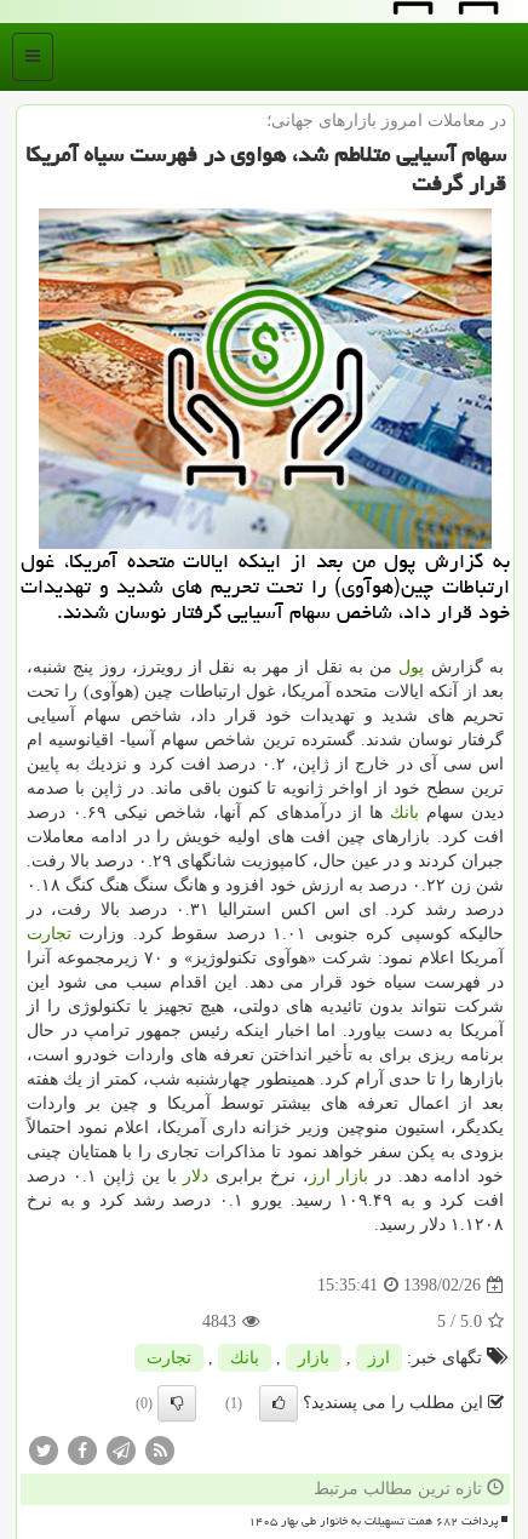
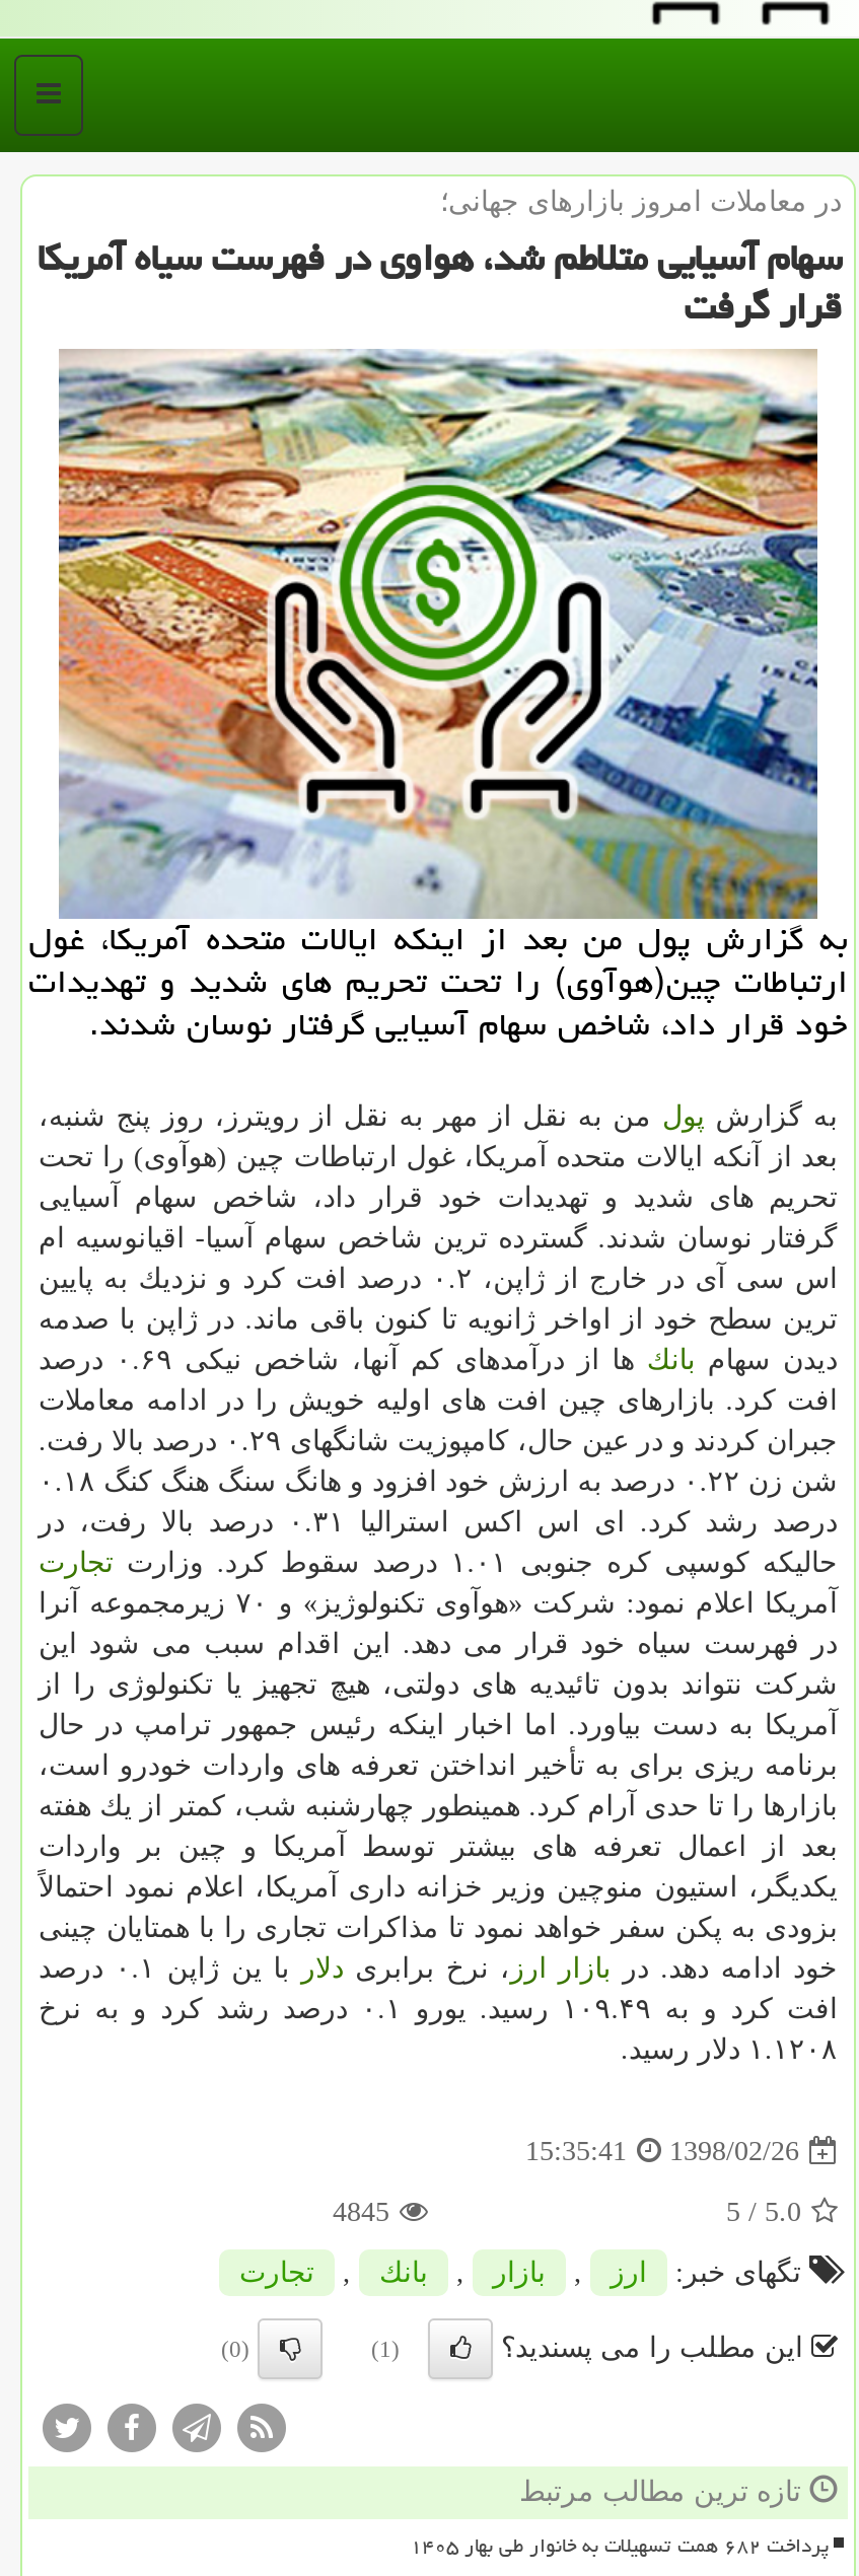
- 4843
+ 4845
